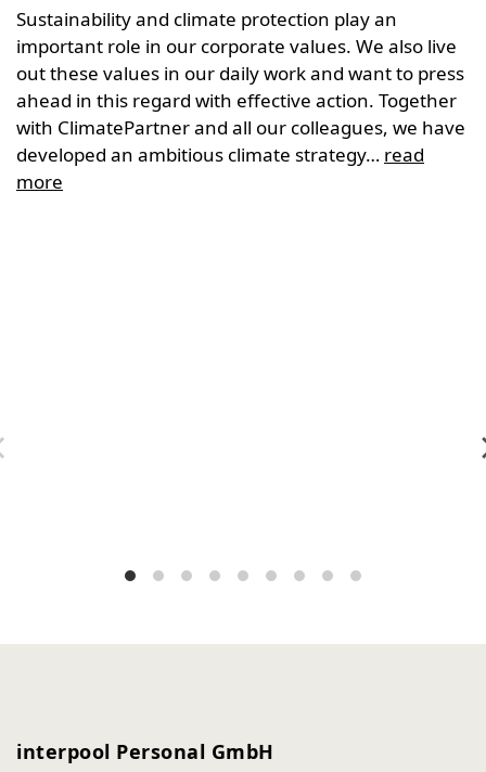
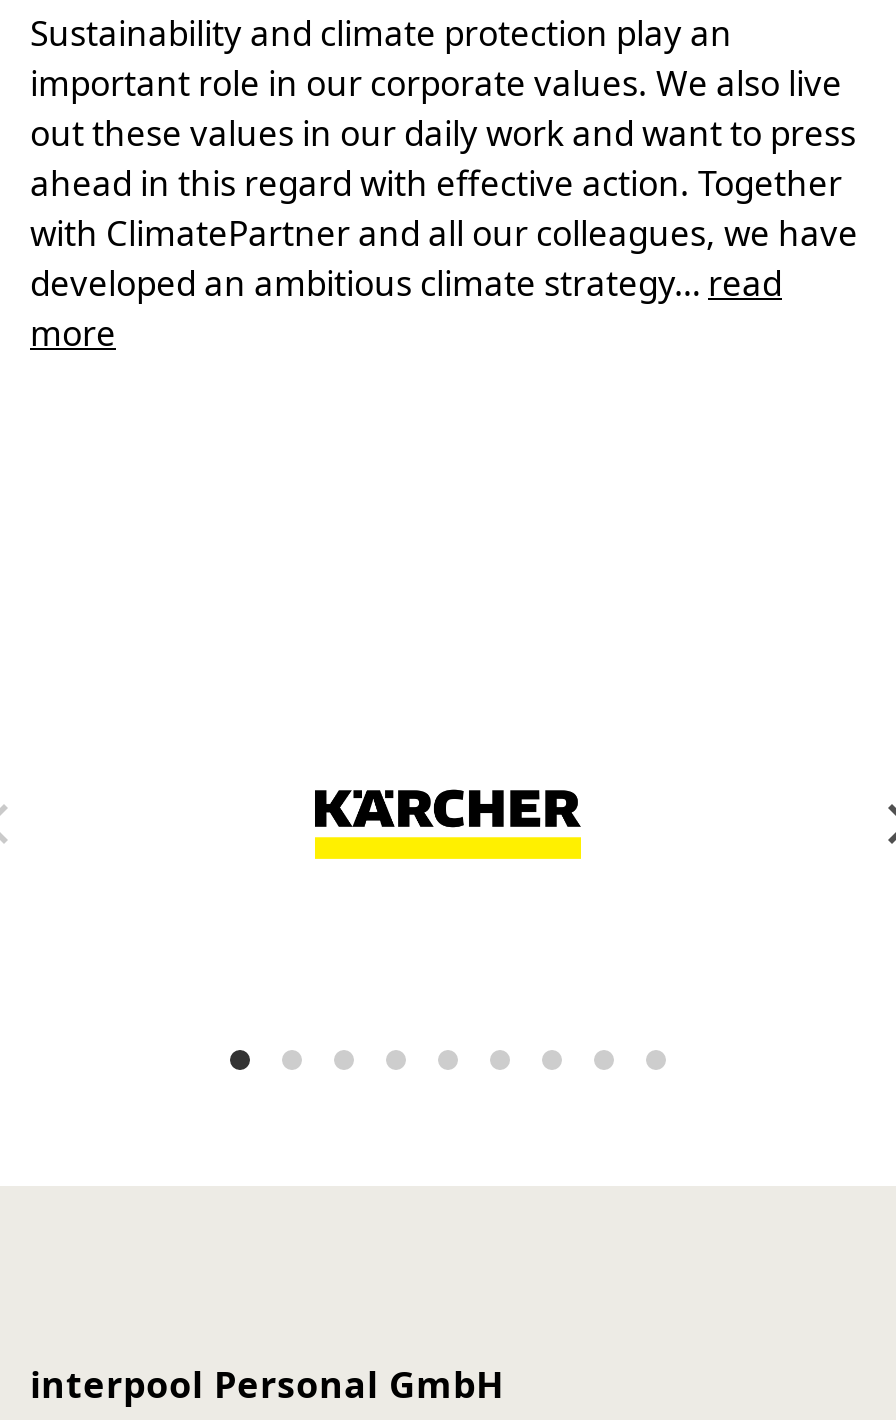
+ [image]
